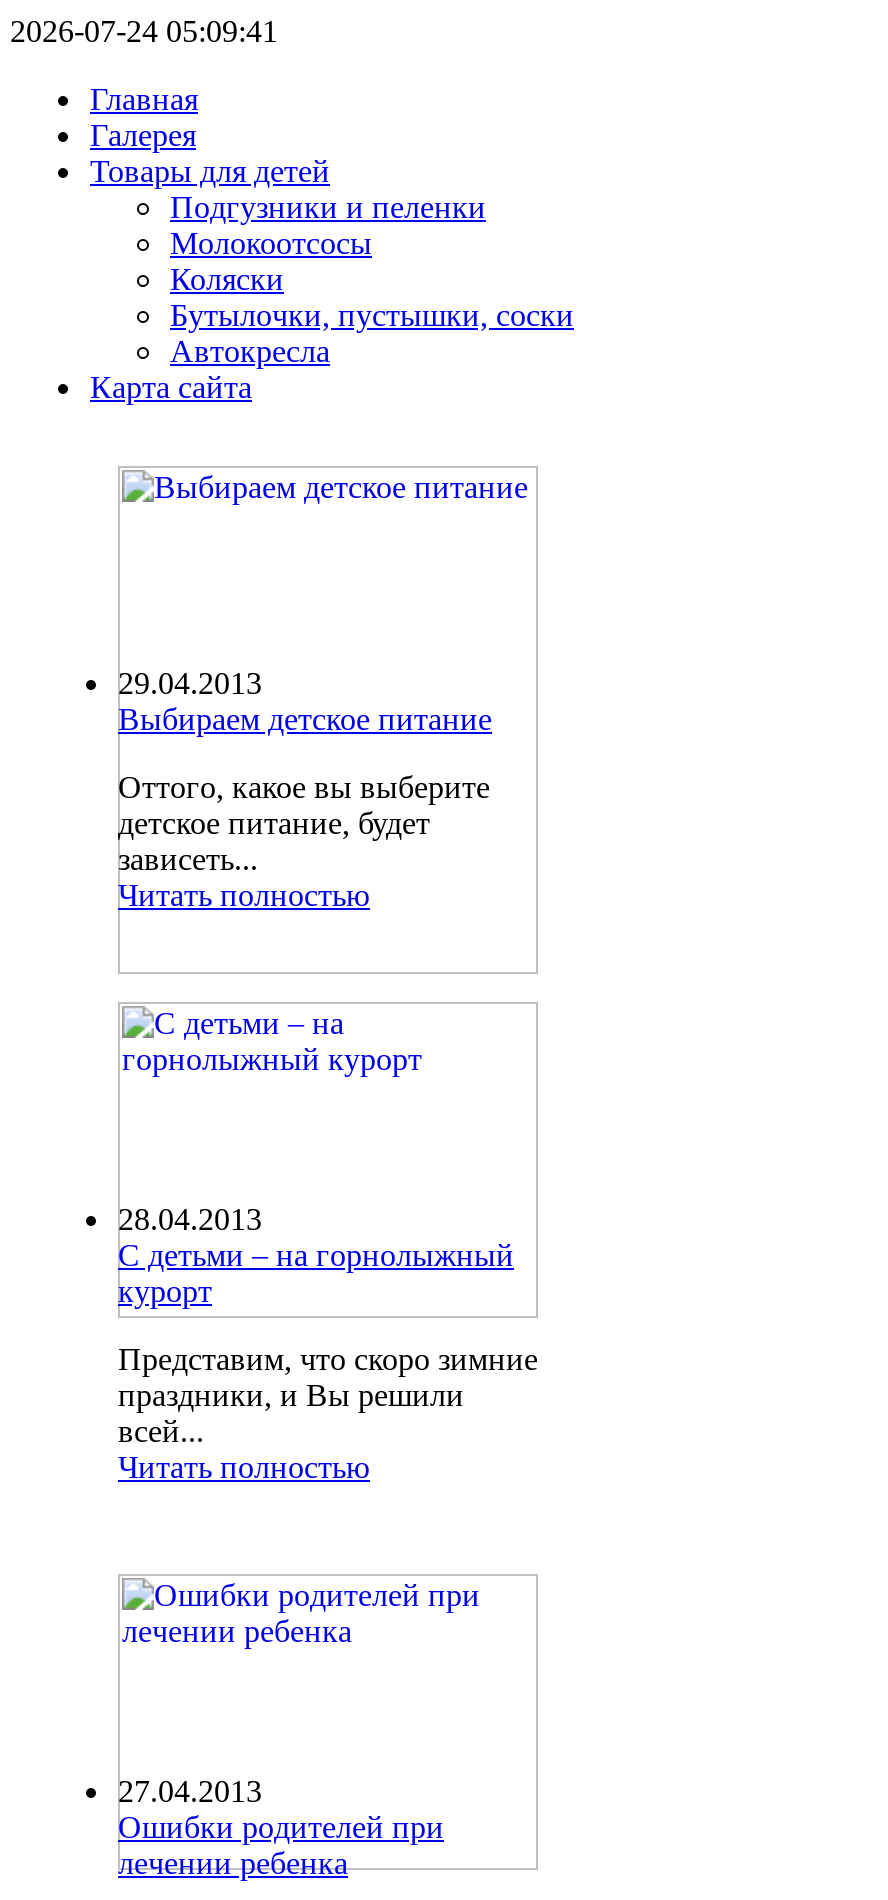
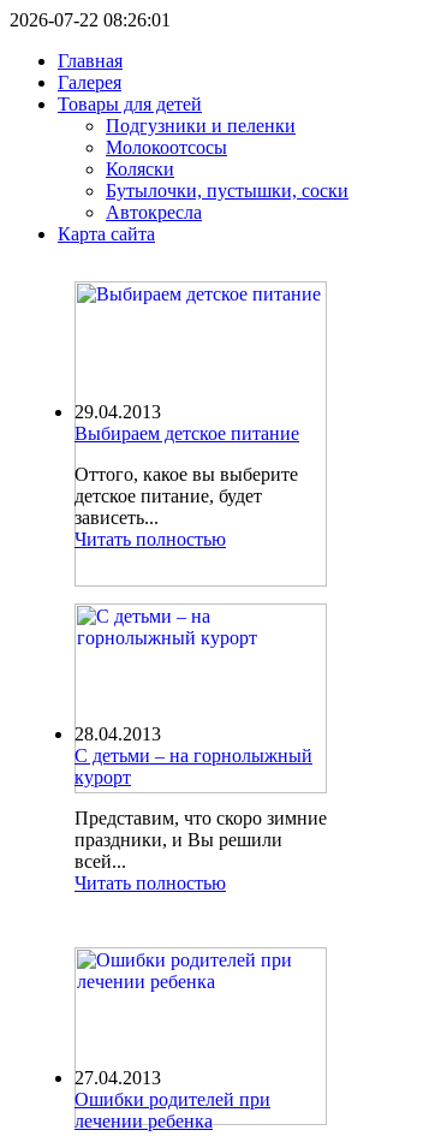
- 2026-07-24 05:09:41
+ 2026-07-22 08:26:01
